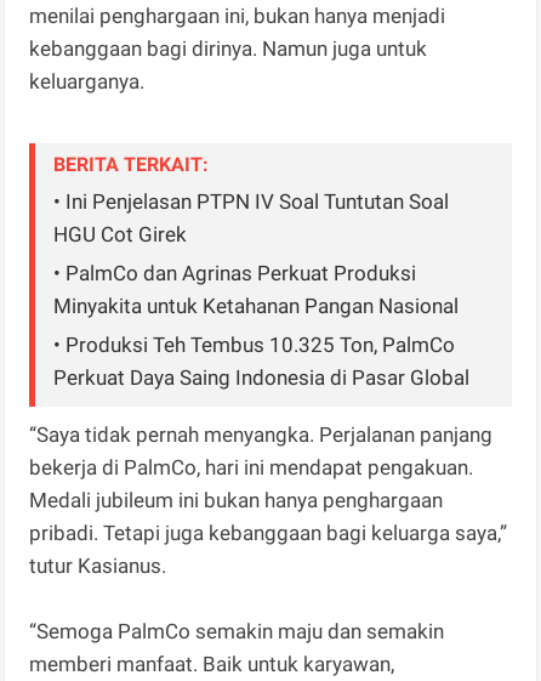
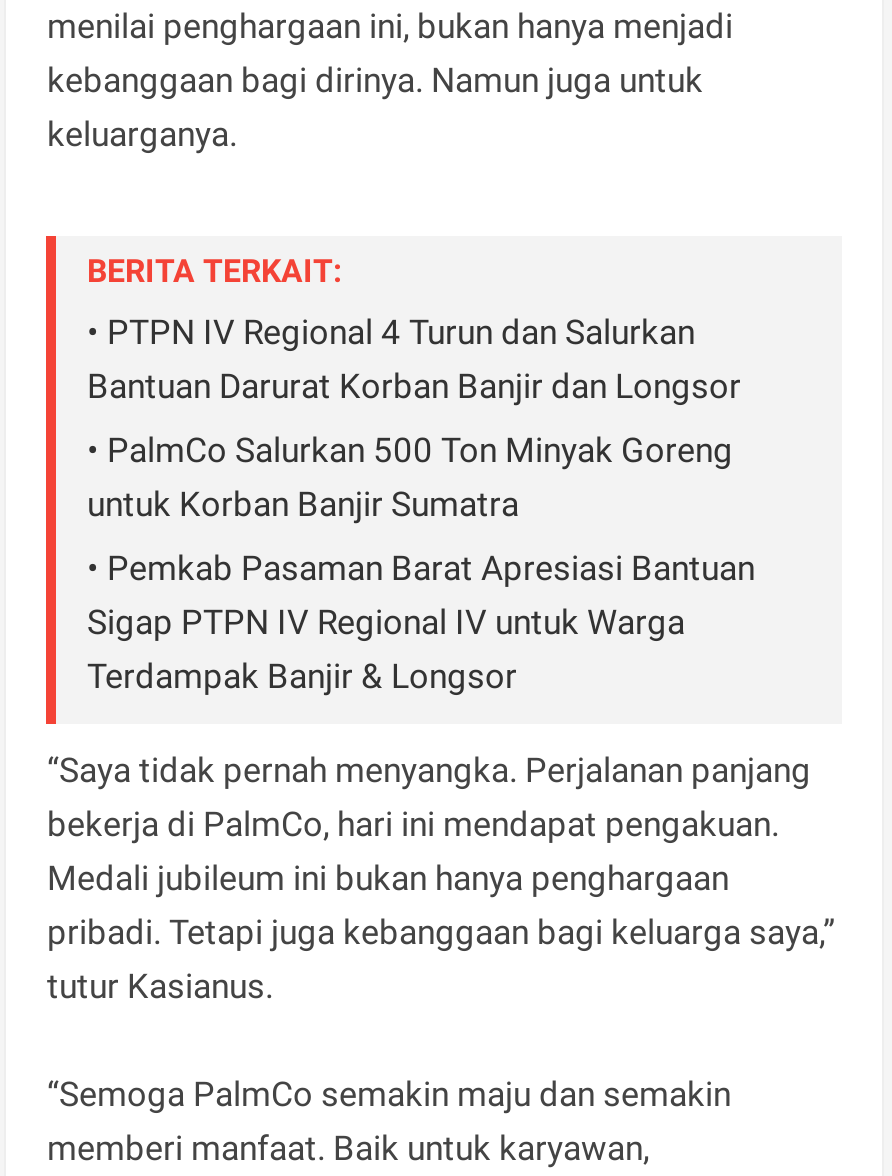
- • Ini Penjelasan PTPN IV Soal Tuntutan Soal
- HGU Cot Girek
+ • PTPN IV Regional 4 Turun dan Salurkan
+ Bantuan Darurat Korban Banjir dan Longsor

- • PalmCo dan Agrinas Perkuat Produksi
- Minyakita untuk Ketahanan Pangan Nasional
+ • PalmCo Salurkan 500 Ton Minyak Goreng
+ untuk Korban Banjir Sumatra

- • Produksi Teh Tembus 10.325 Ton, PalmCo
- Perkuat Daya Saing Indonesia di Pasar Global
+ • Pemkab Pasaman Barat Apresiasi Bantuan
+ Sigap PTPN IV Regional IV untuk Warga
+ Terdampak Banjir & Longsor
